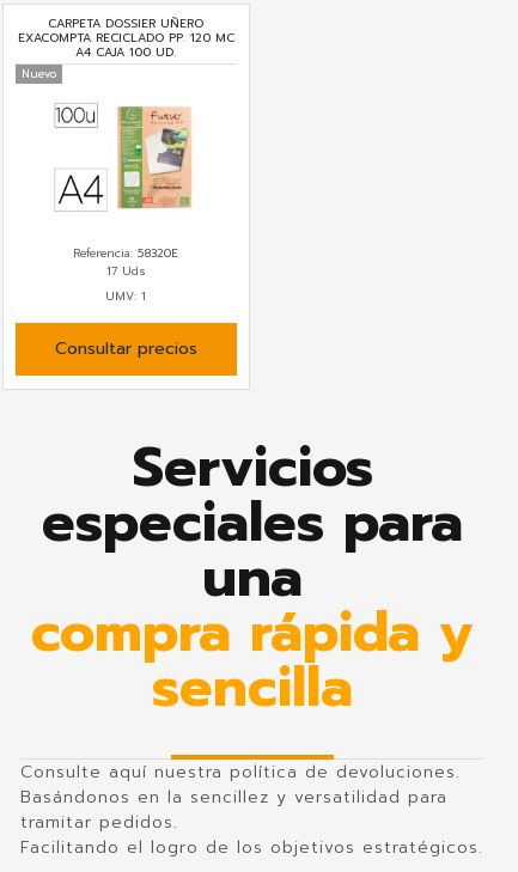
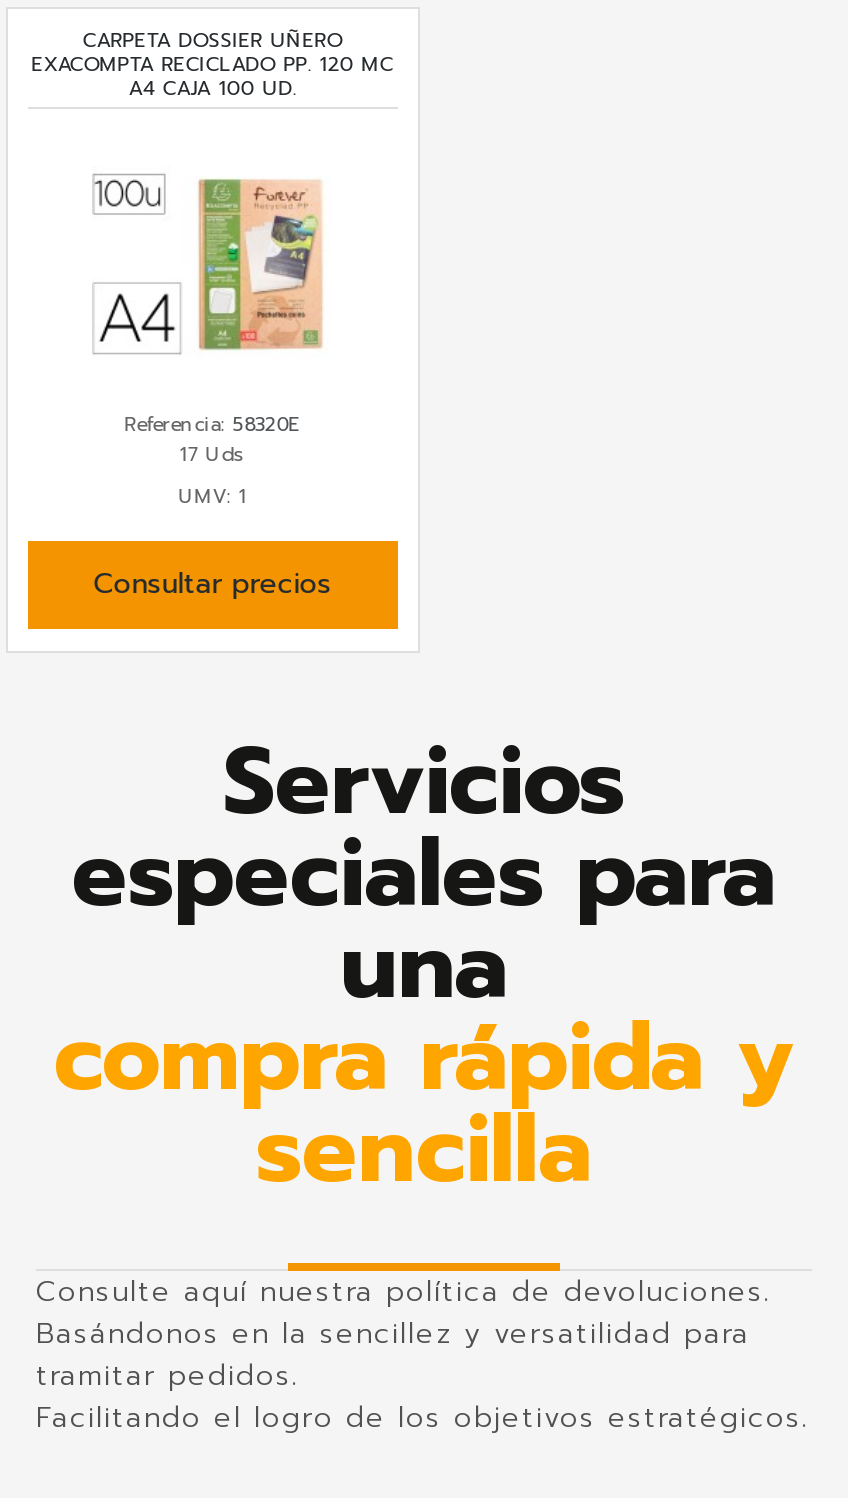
- Nuevo
